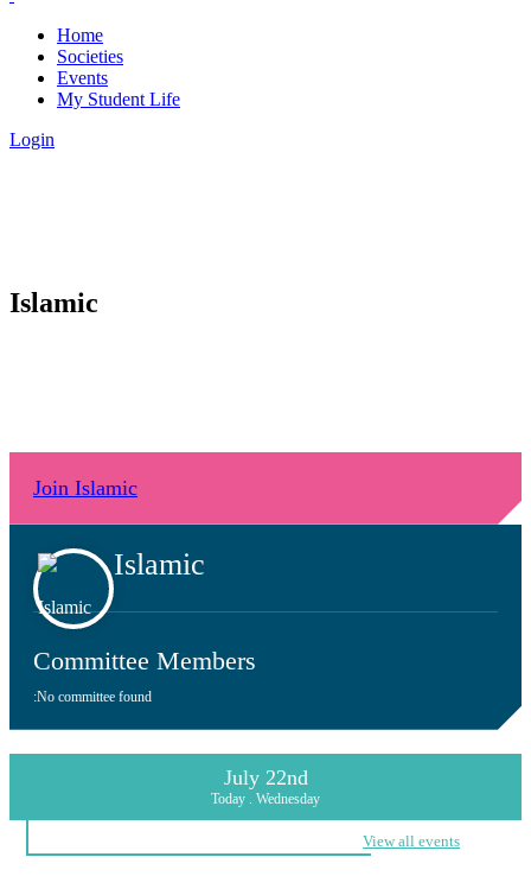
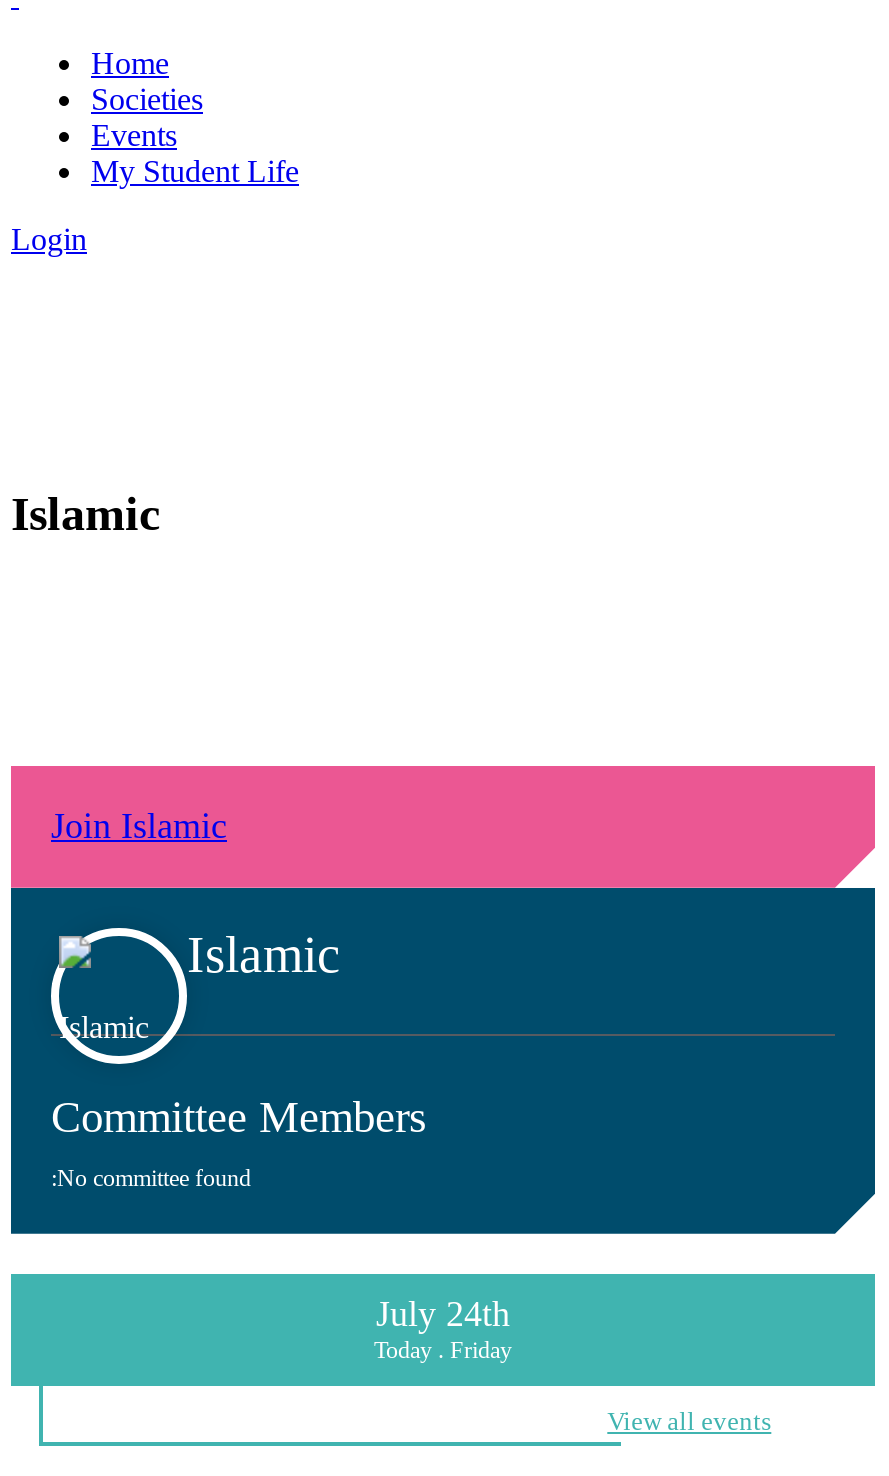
- July 22nd
+ July 24th

- Today . Wednesday
+ Today . Friday
